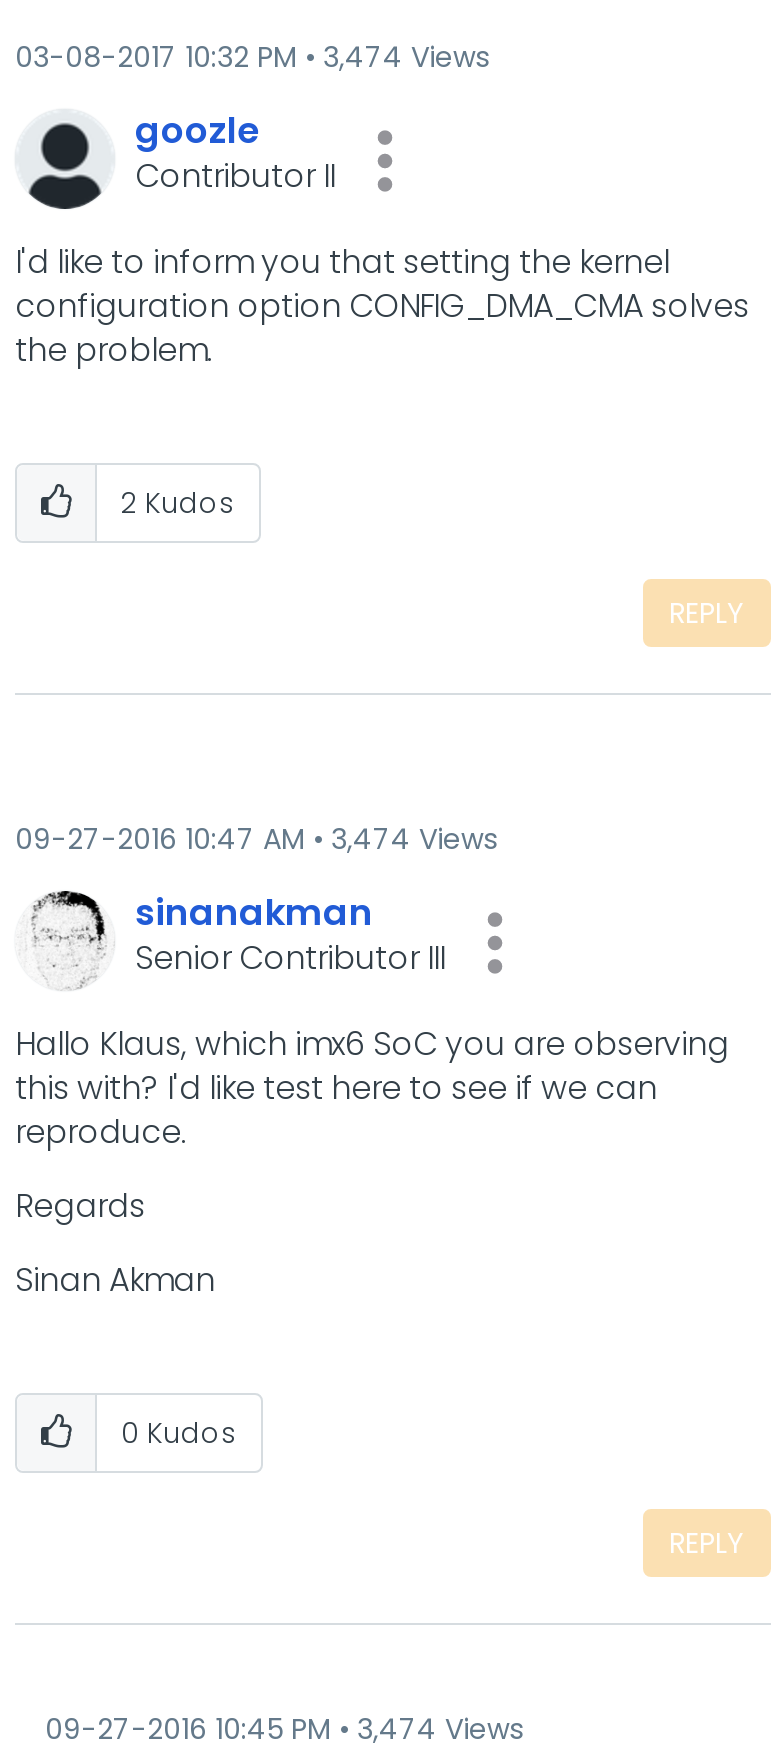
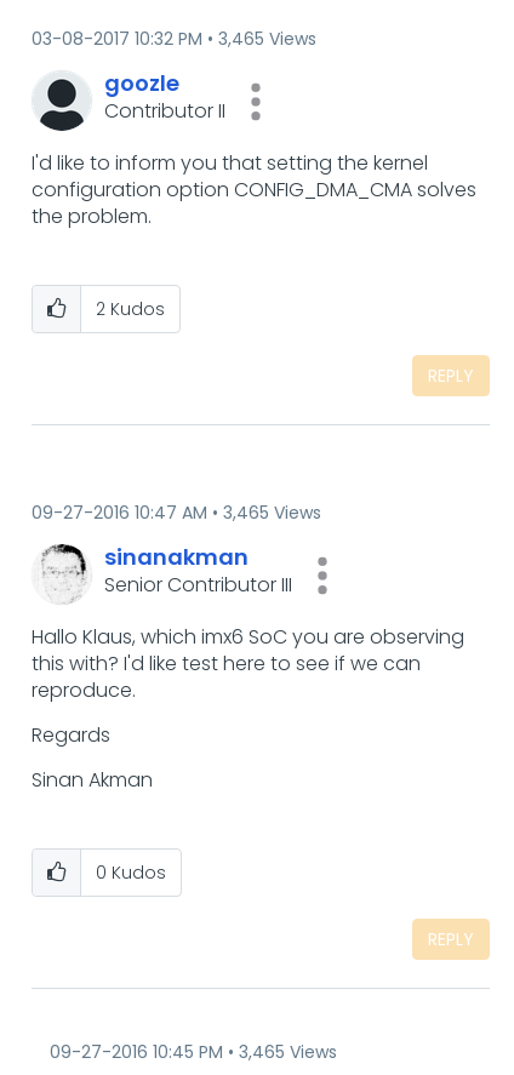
- 03-08-2017 10:32 PM 3,474 Views
+ 03-08-2017 10:32 PM 3,465 Views

- 09-27-2016 10:47 AM 3,474 Views
+ 09-27-2016 10:47 AM 3,465 Views

- 09-27-2016 10:45 PM 3,474 Views
+ 09-27-2016 10:45 PM 3,465 Views
